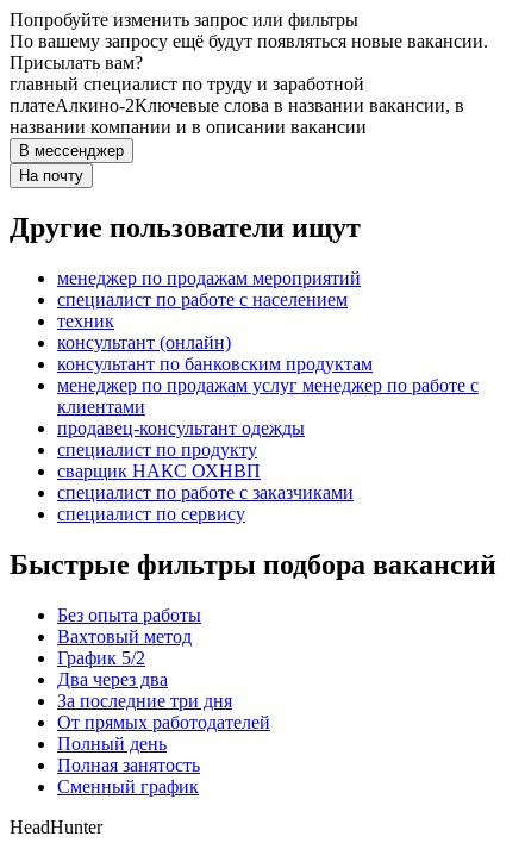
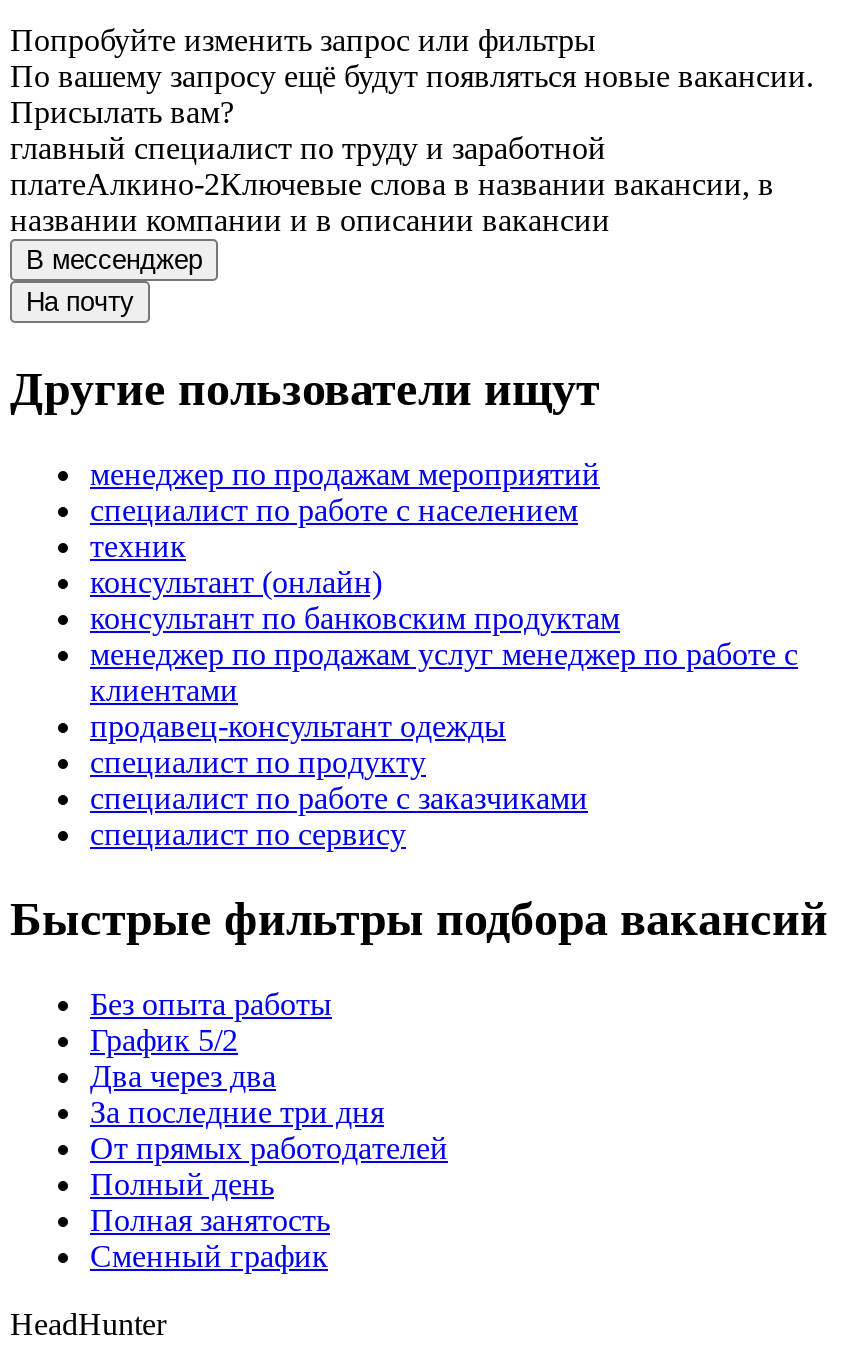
- сварщик НАКС ОХНВП

- Вахтовый метод
